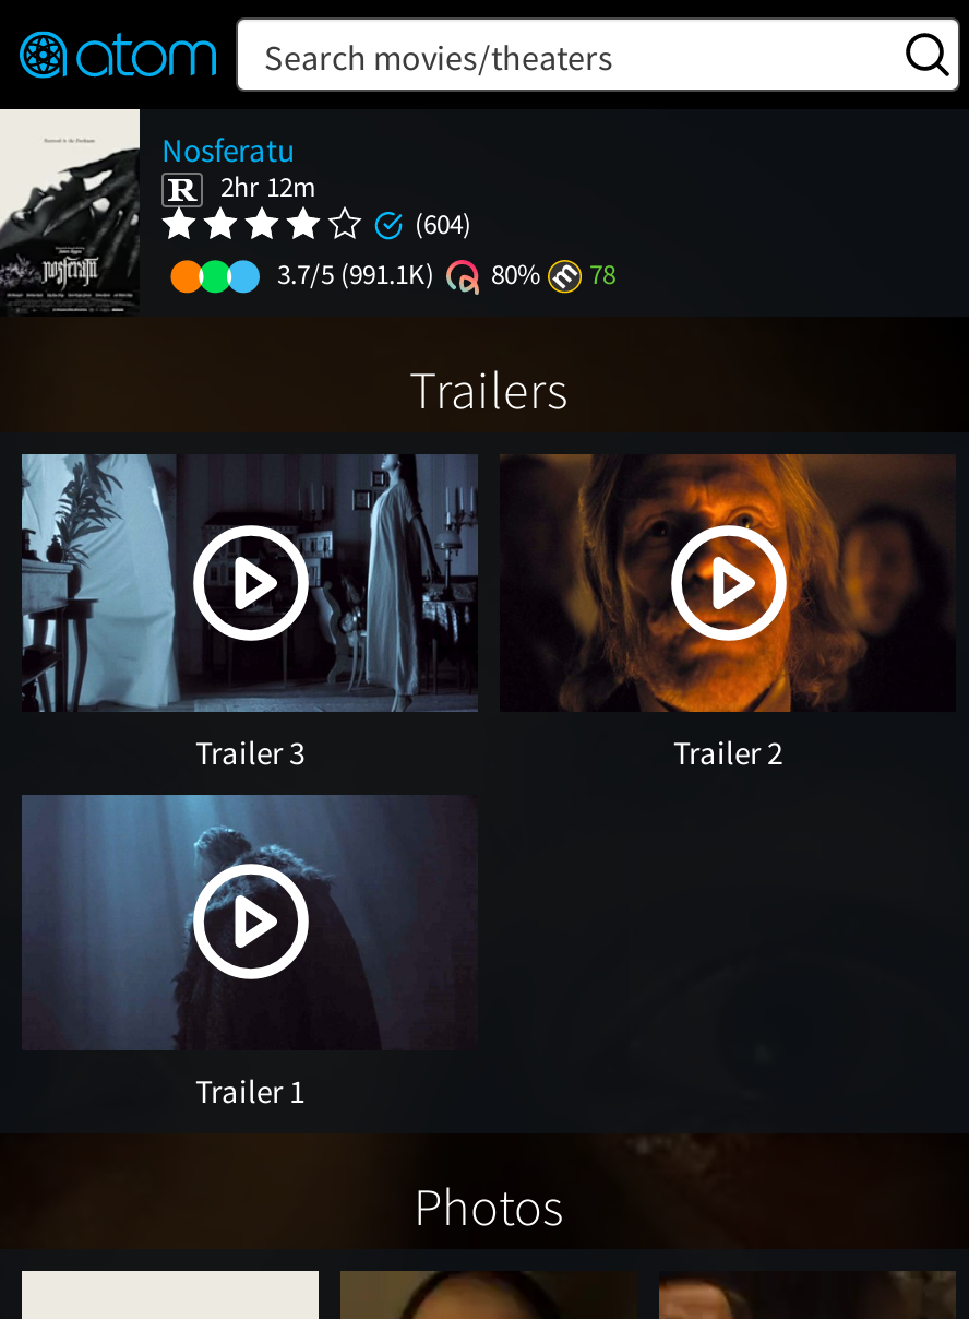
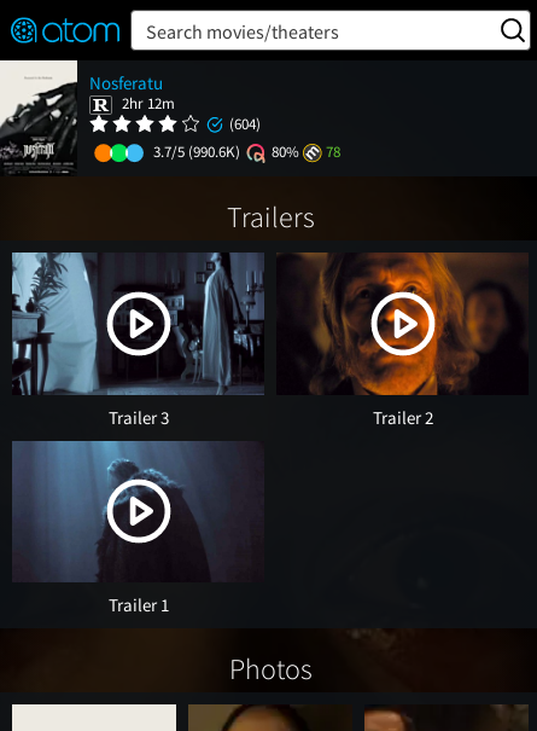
- 3.7/5 (991.1K) 80% 78
+ 3.7/5 (990.6K) 80% 78
